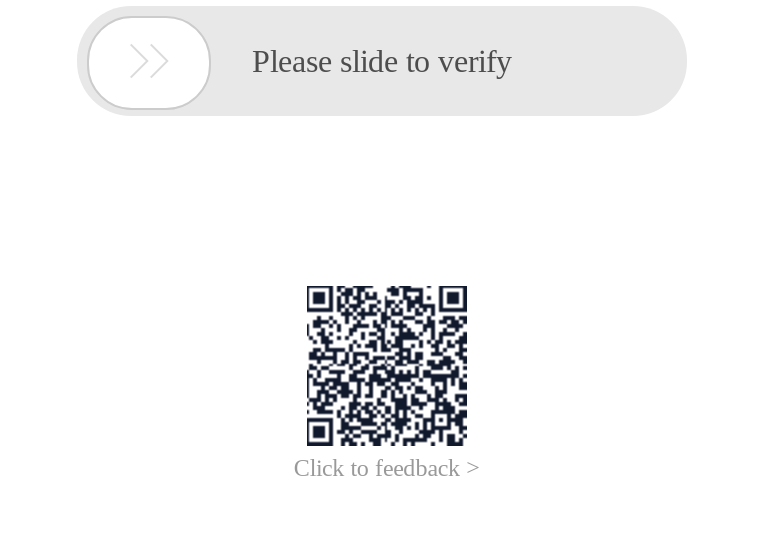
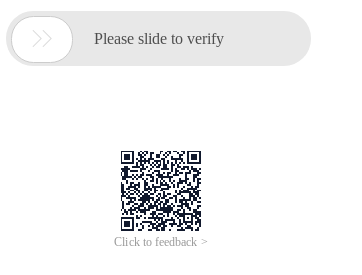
- [image]
+ [image]
